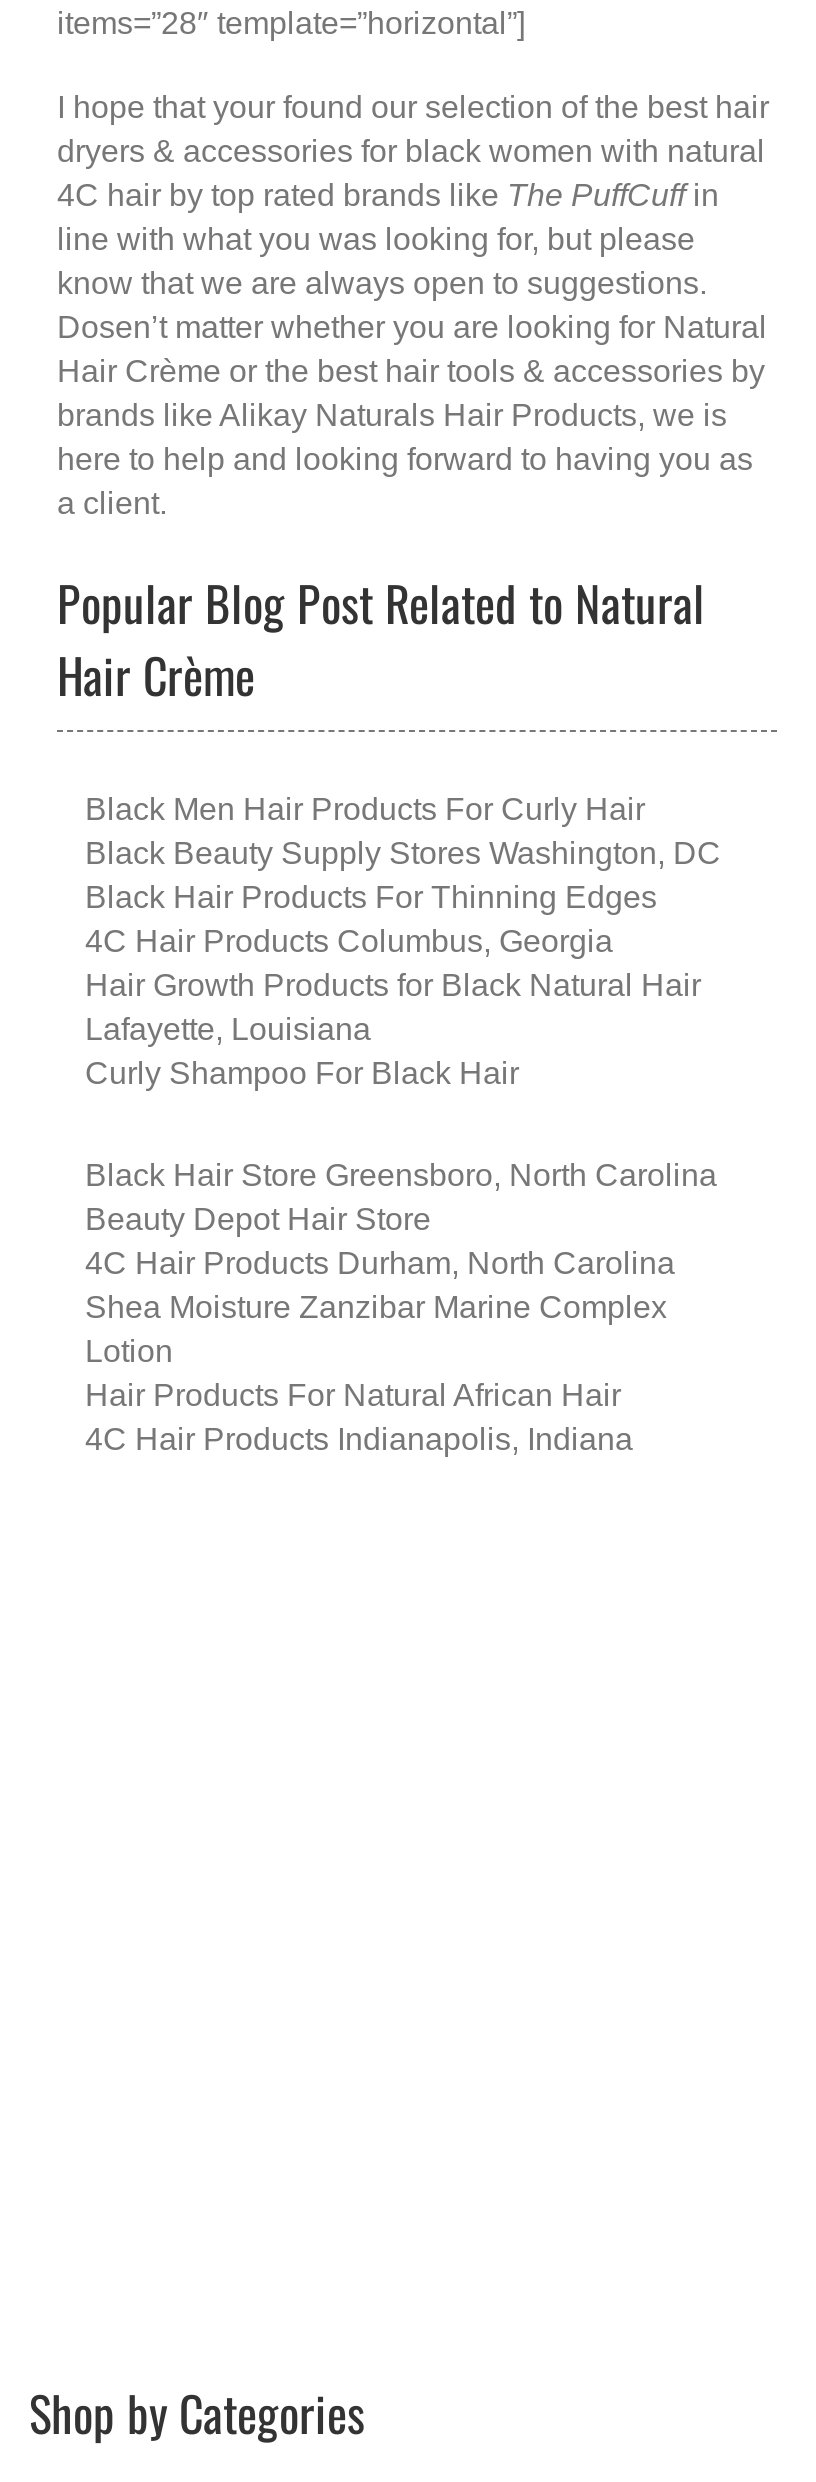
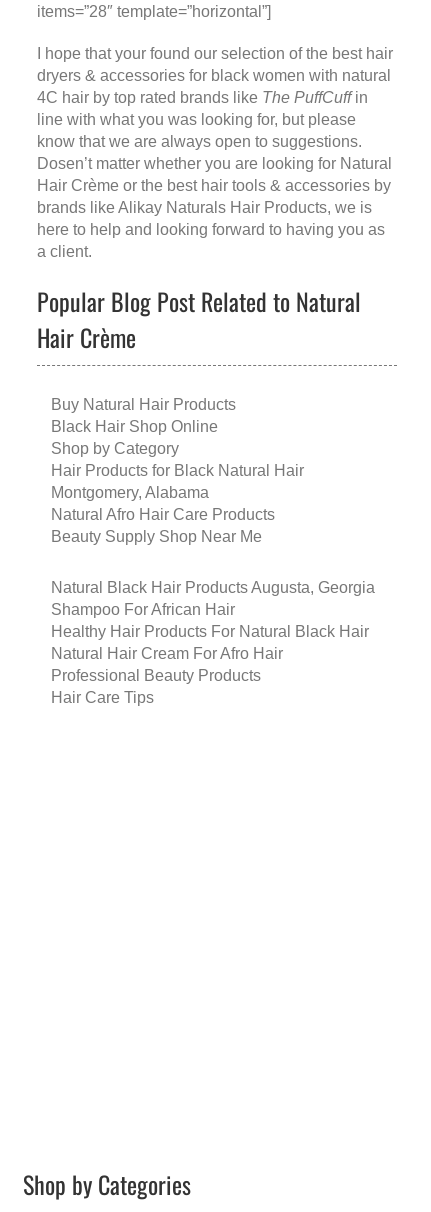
- Black Men Hair Products For Curly Hair
- Black Beauty Supply Stores Washington, DC
- Black Hair Products For Thinning Edges
- 4C Hair Products Columbus, Georgia
- Hair Growth Products for Black Natural Hair
- Lafayette, Louisiana
- Curly Shampoo For Black Hair
+ Buy Natural Hair Products
+ Black Hair Shop Online
+ Shop by Category
+ Hair Products for Black Natural Hair
+ Montgomery, Alabama
+ Natural Afro Hair Care Products
+ Beauty Supply Shop Near Me

- Black Hair Store Greensboro, North Carolina
- Beauty Depot Hair Store
- 4C Hair Products Durham, North Carolina
- Shea Moisture Zanzibar Marine Complex
- Lotion
- Hair Products For Natural African Hair
- 4C Hair Products Indianapolis, Indiana
+ Natural Black Hair Products Augusta, Georgia
+ Shampoo For African Hair
+ Healthy Hair Products For Natural Black Hair
+ Natural Hair Cream For Afro Hair
+ Professional Beauty Products
+ Hair Care Tips
